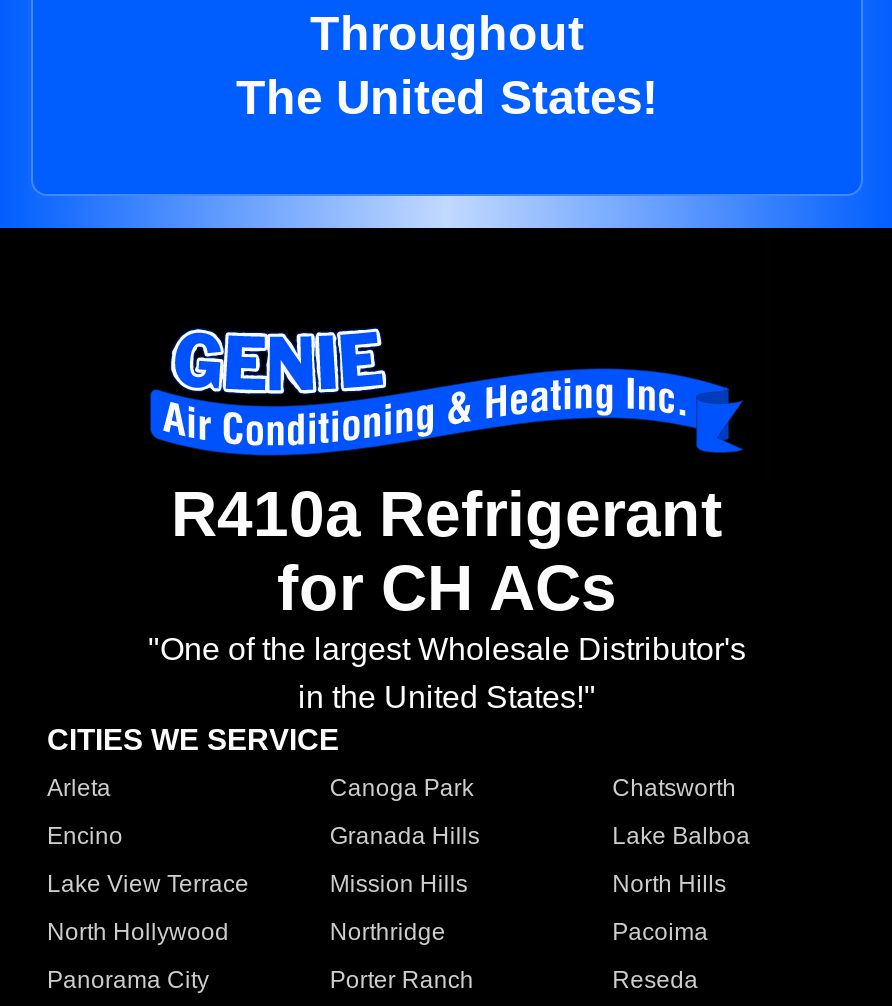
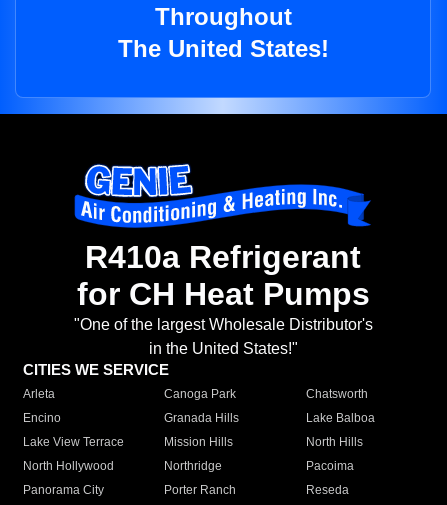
- for CH ACs
+ for CH Heat Pumps
